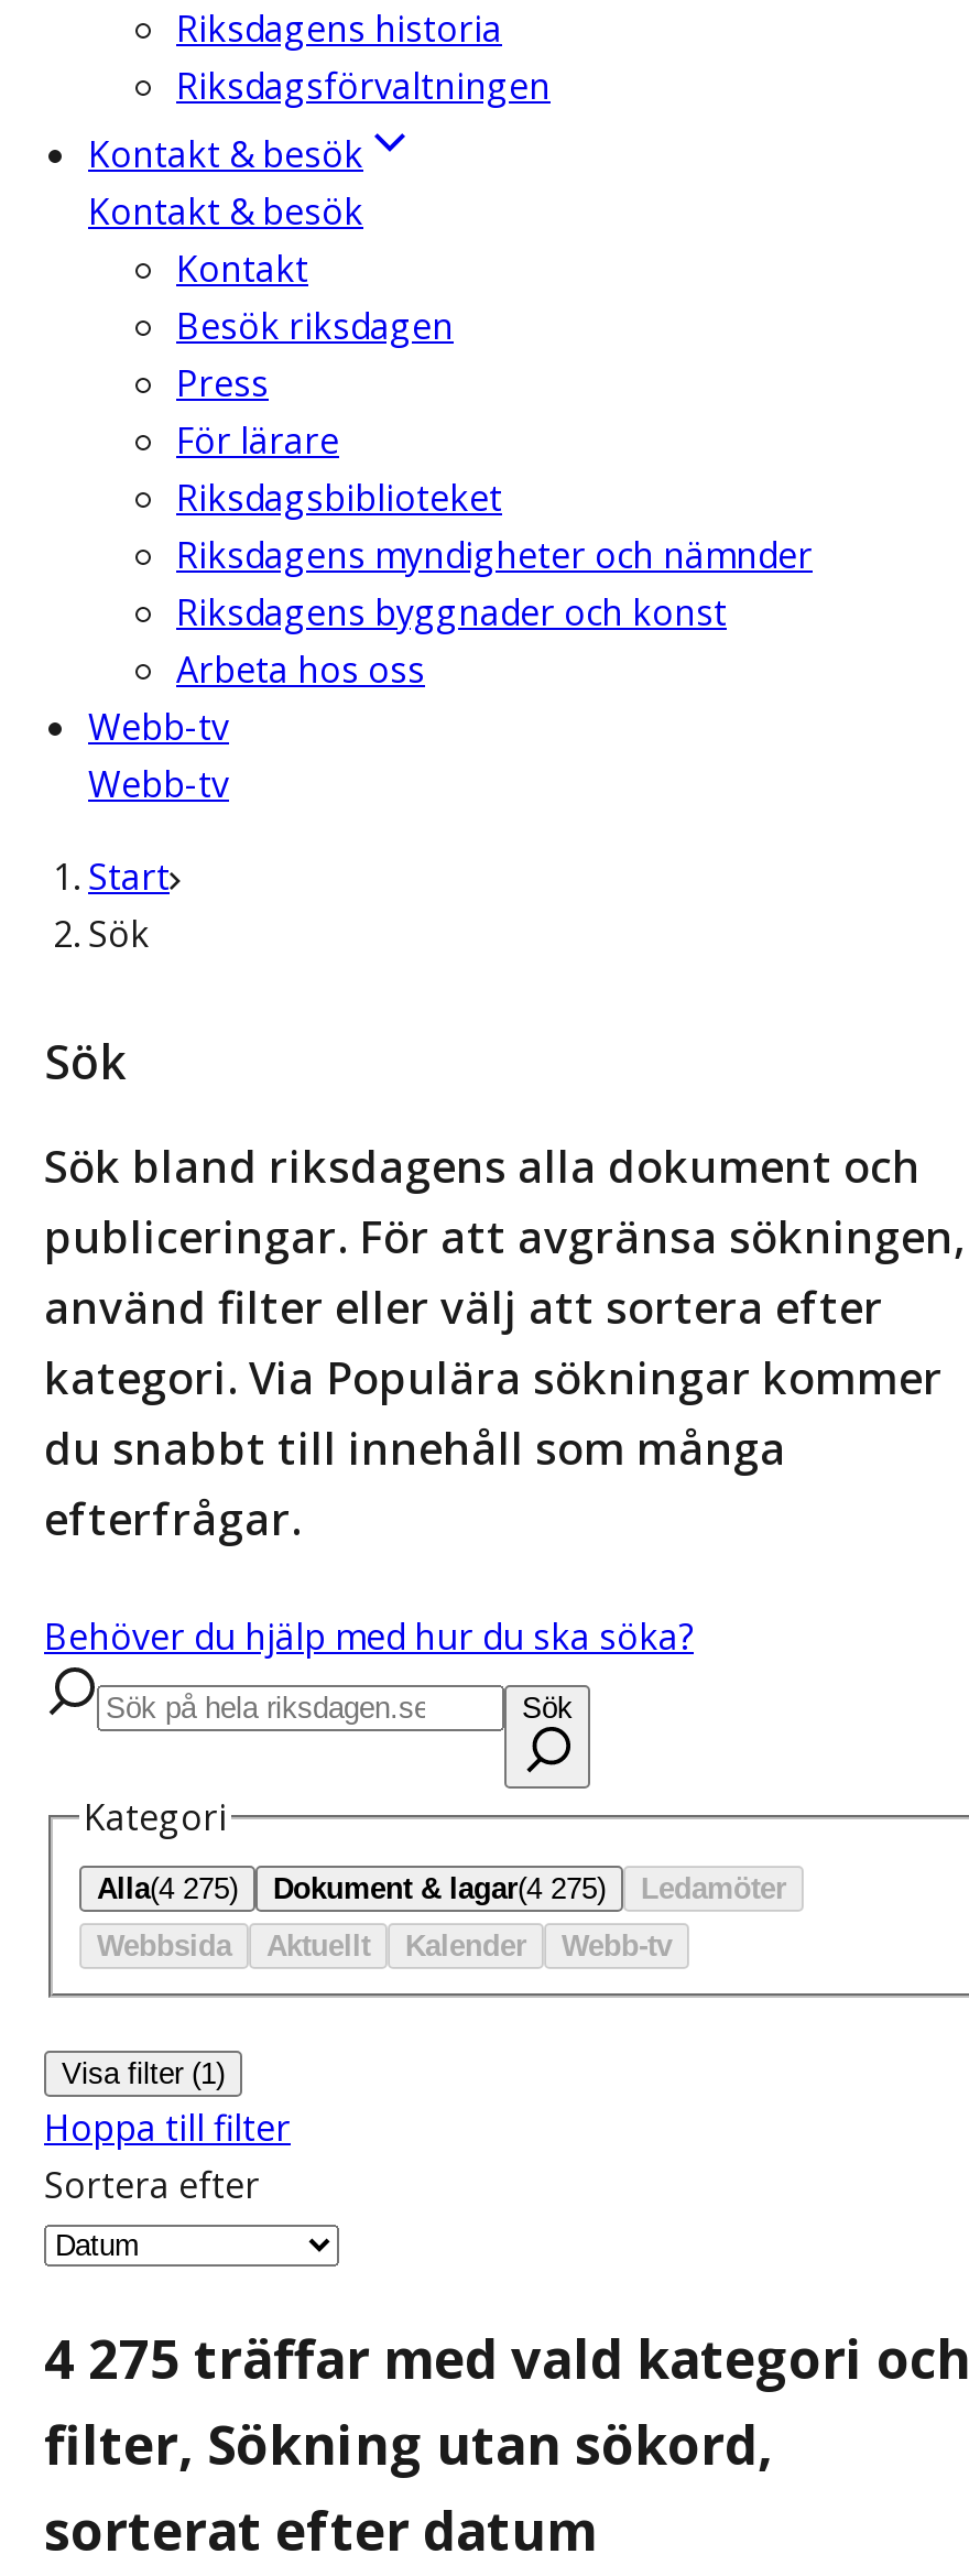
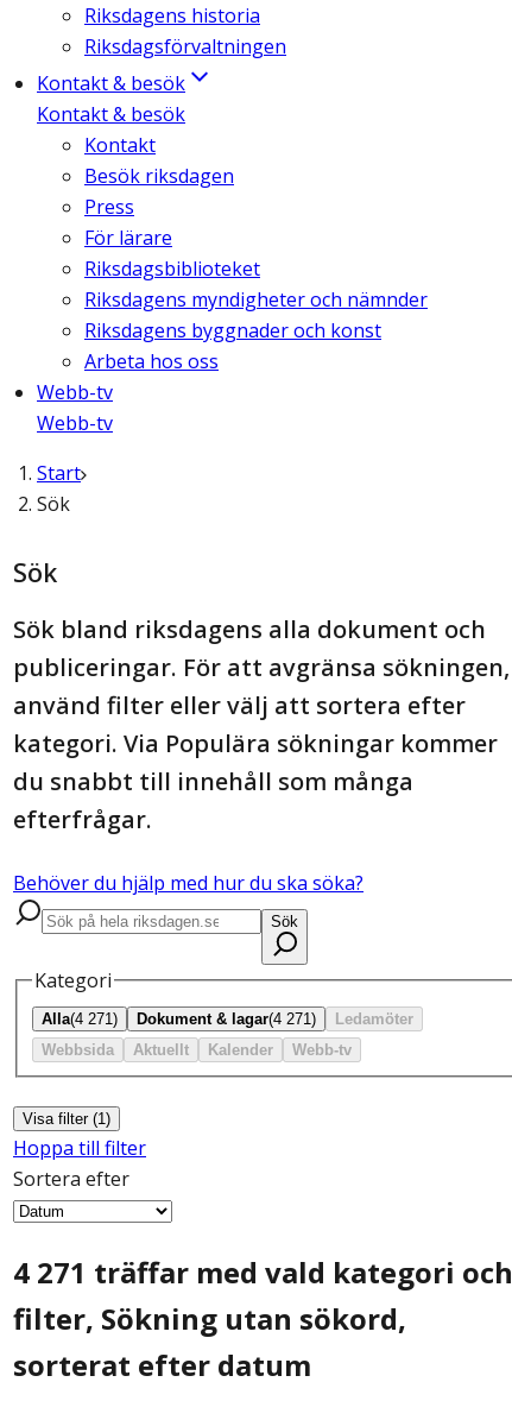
- Alla(4 275)
+ Alla(4 271)

- Dokument & lagar(4 275)
+ Dokument & lagar(4 271)

- 4 275 träffar med vald kategori och
+ 4 271 träffar med vald kategori och
